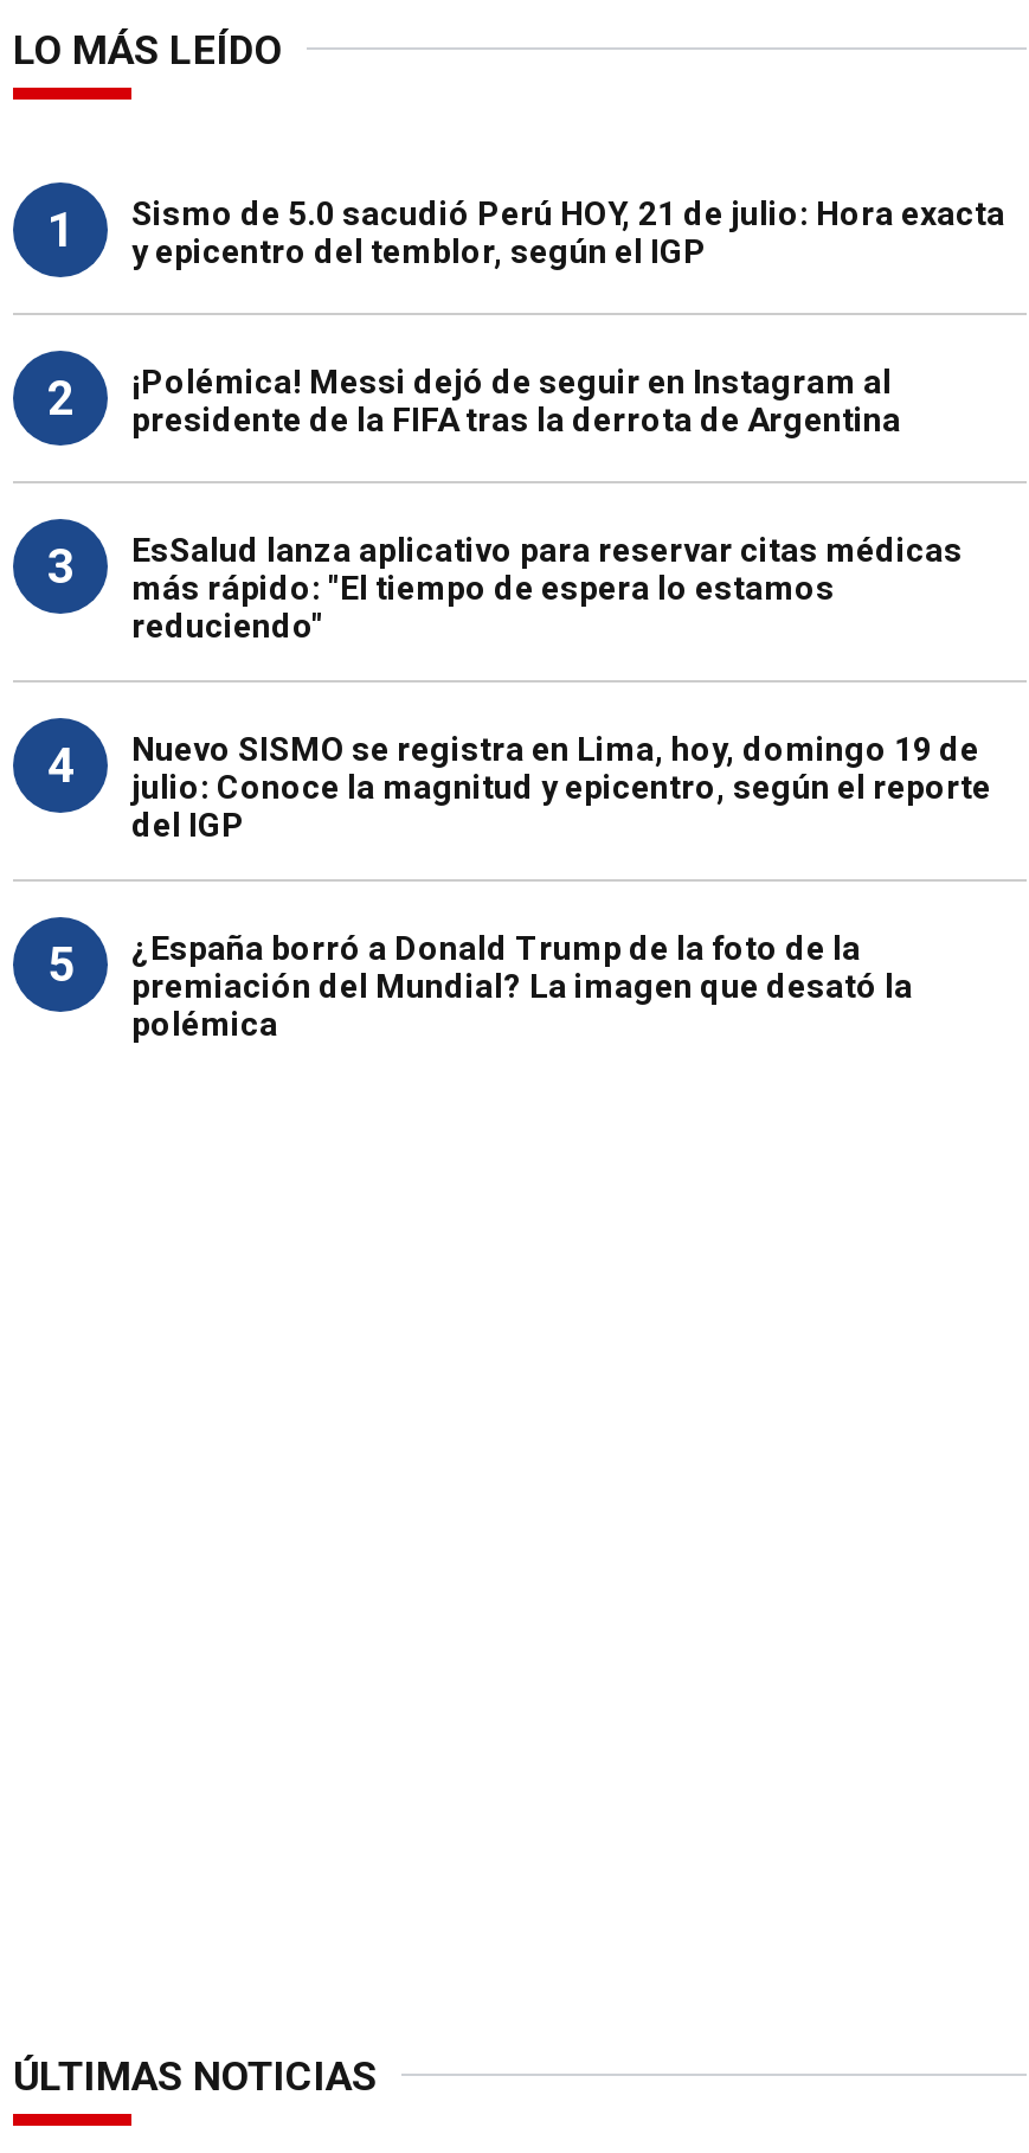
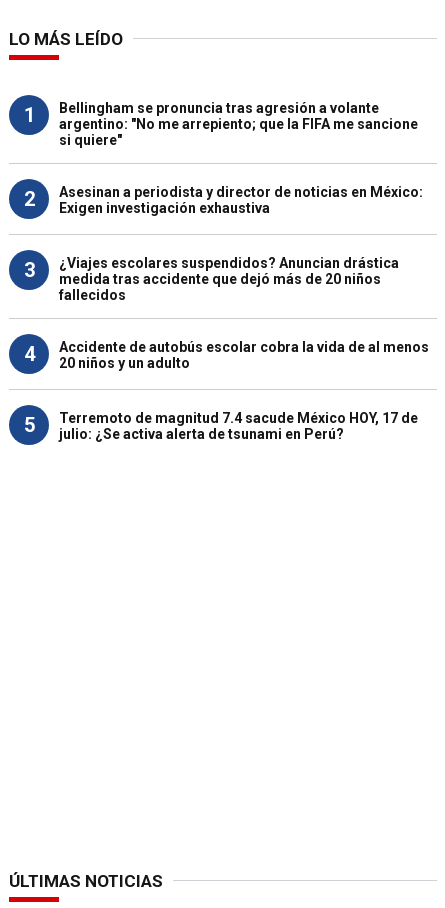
- Sismo de 5.0 sacudió Perú HOY, 21 de julio: Hora exacta
- y epicentro del temblor, según el IGP
+ Bellingham se pronuncia tras agresión a volante
+ argentino: "No me arrepiento; que la FIFA me sancione
+ si quiere"

- ¡Polémica! Messi dejó de seguir en Instagram al
- presidente de la FIFA tras la derrota de Argentina
+ Asesinan a periodista y director de noticias en México:
+ Exigen investigación exhaustiva

- EsSalud lanza aplicativo para reservar citas médicas
- más rápido: "El tiempo de espera lo estamos
- reduciendo"
+ ¿Viajes escolares suspendidos? Anuncian drástica
+ medida tras accidente que dejó más de 20 niños
+ fallecidos

- Nuevo SISMO se registra en Lima, hoy, domingo 19 de
- julio: Conoce la magnitud y epicentro, según el reporte
- del IGP
+ Accidente de autobús escolar cobra la vida de al menos
+ 20 niños y un adulto

- ¿España borró a Donald Trump de la foto de la
- premiación del Mundial? La imagen que desató la
- polémica
+ Terremoto de magnitud 7.4 sacude México HOY, 17 de
+ julio: ¿Se activa alerta de tsunami en Perú?
